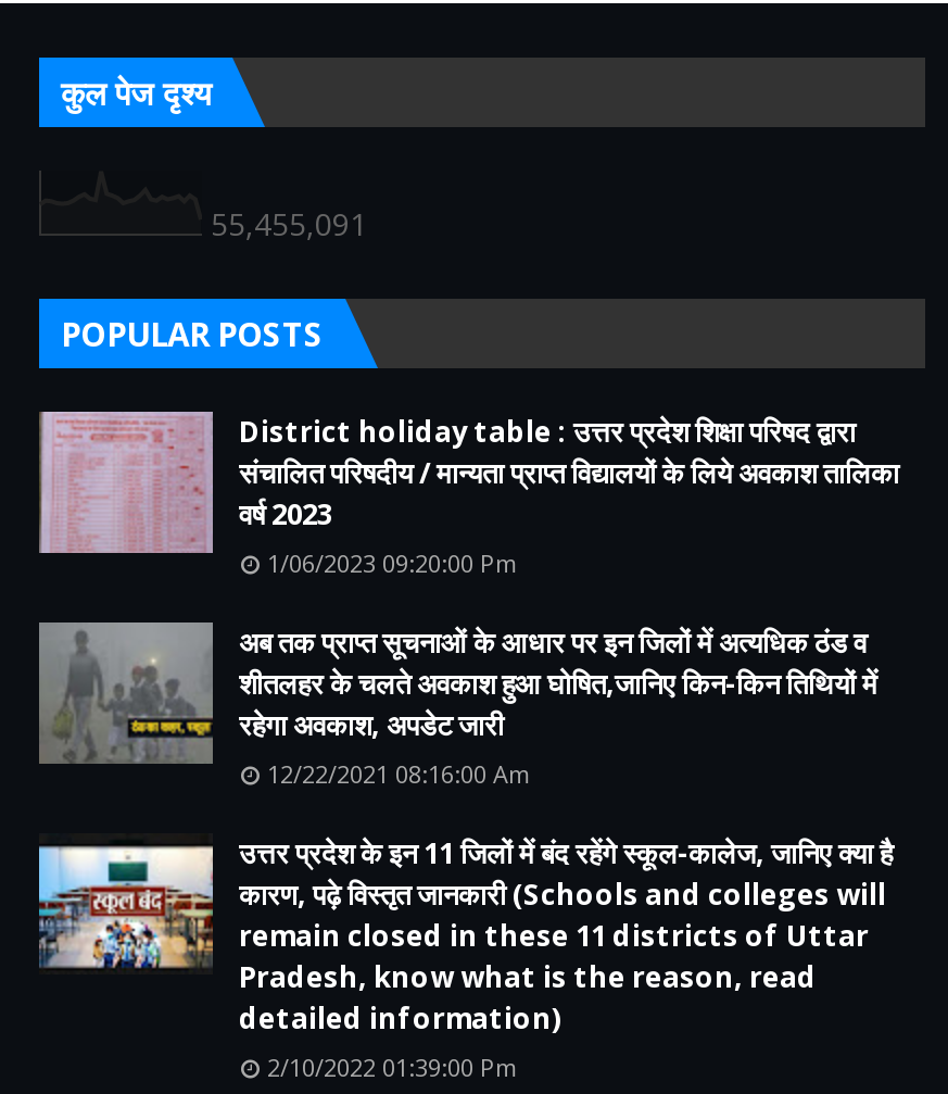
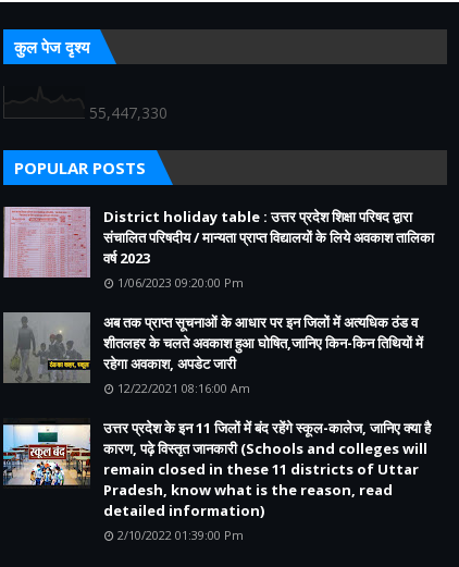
- 55,455,091
+ 55,447,330
